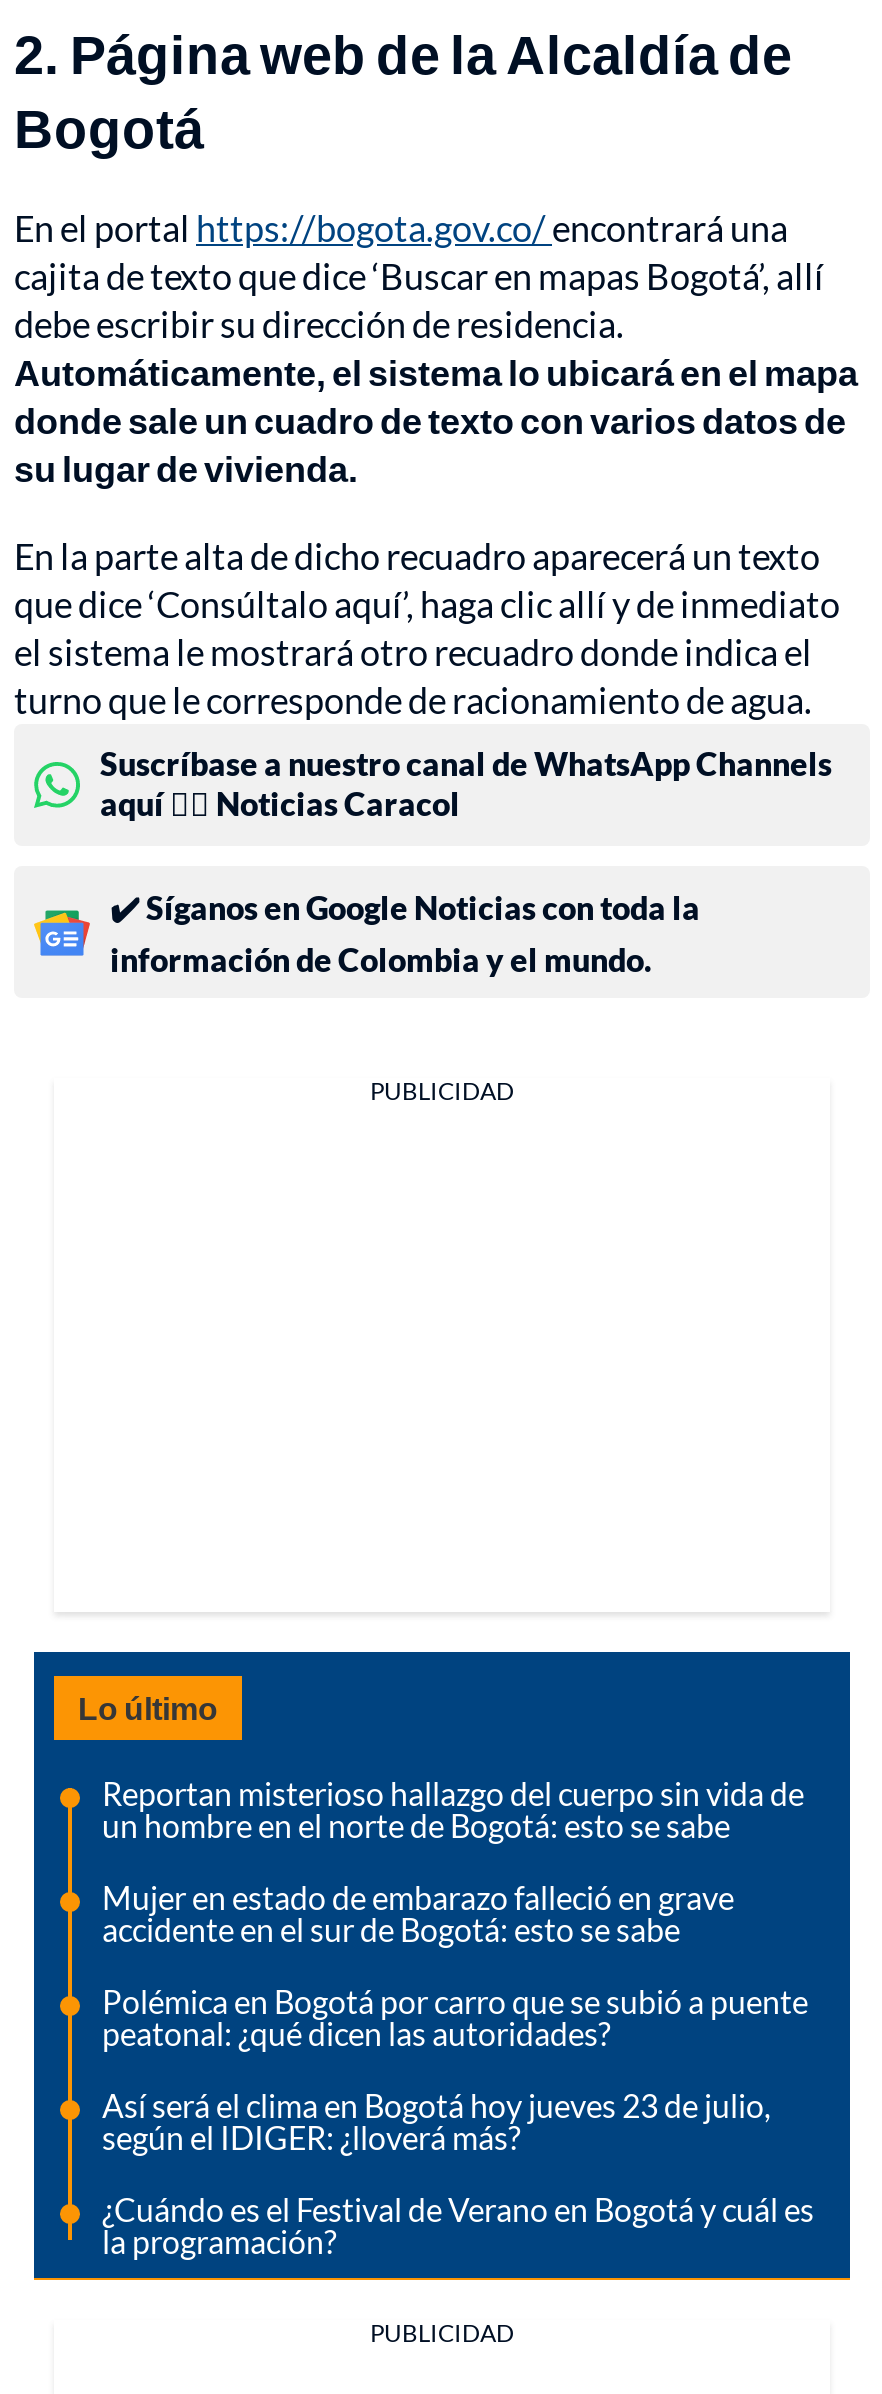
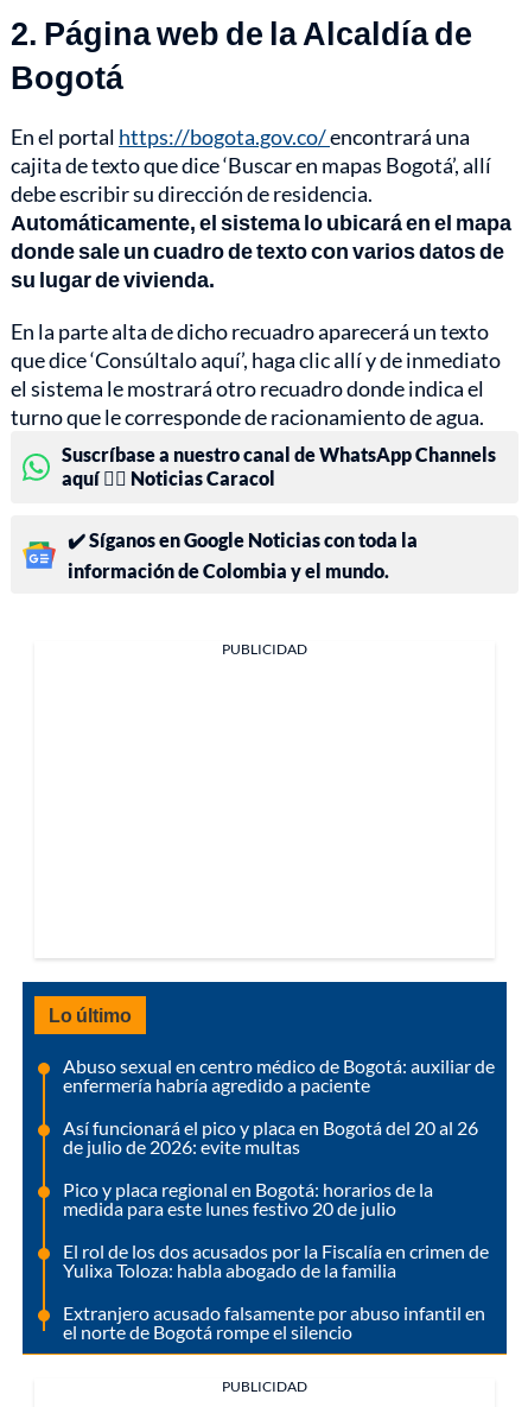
- Reportan misterioso hallazgo del cuerpo sin vida de
- un hombre en el norte de Bogotá: esto se sabe
+ Abuso sexual en centro médico de Bogotá: auxiliar de
+ enfermería habría agredido a paciente

- Mujer en estado de embarazo falleció en grave
- accidente en el sur de Bogotá: esto se sabe
+ Así funcionará el pico y placa en Bogotá del 20 al 26
+ de julio de 2026: evite multas

- Polémica en Bogotá por carro que se subió a puente
- peatonal: ¿qué dicen las autoridades?
+ Pico y placa regional en Bogotá: horarios de la
+ medida para este lunes festivo 20 de julio

- Así será el clima en Bogotá hoy jueves 23 de julio,
- según el IDIGER: ¿lloverá más?
+ El rol de los dos acusados por la Fiscalía en crimen de
+ Yulixa Toloza: habla abogado de la familia

- ¿Cuándo es el Festival de Verano en Bogotá y cuál es
- la programación?
+ Extranjero acusado falsamente por abuso infantil en
+ el norte de Bogotá rompe el silencio
